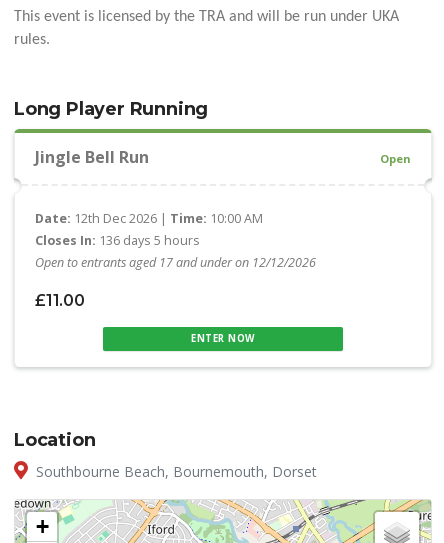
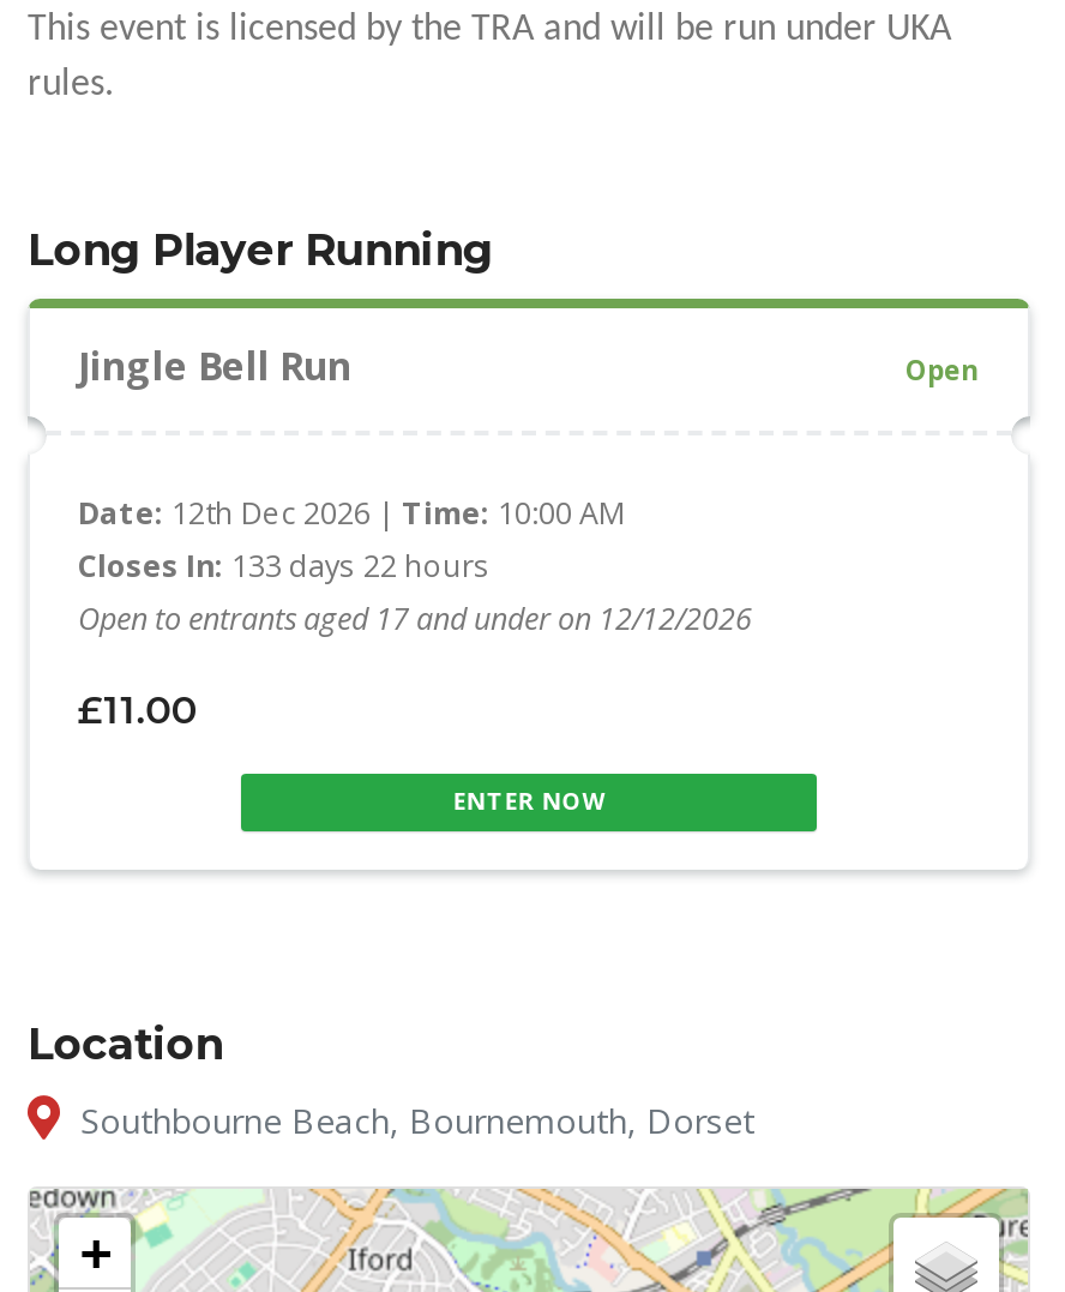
- Closes In: 136 days 5 hours
+ Closes In: 133 days 22 hours
